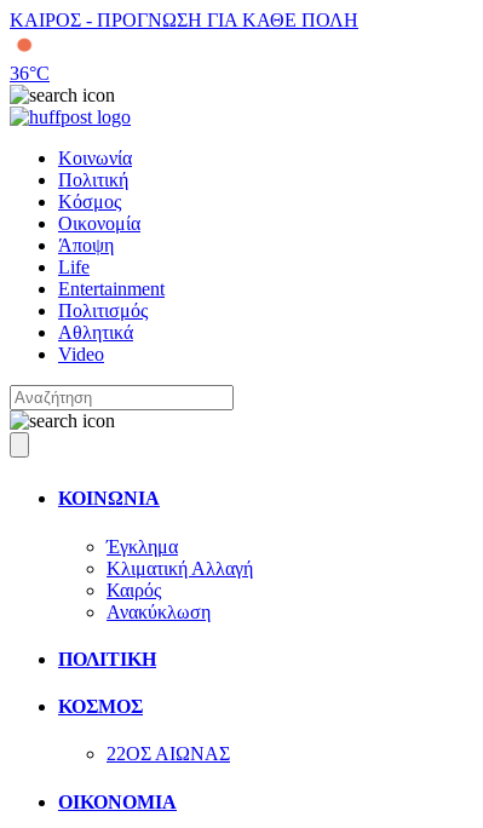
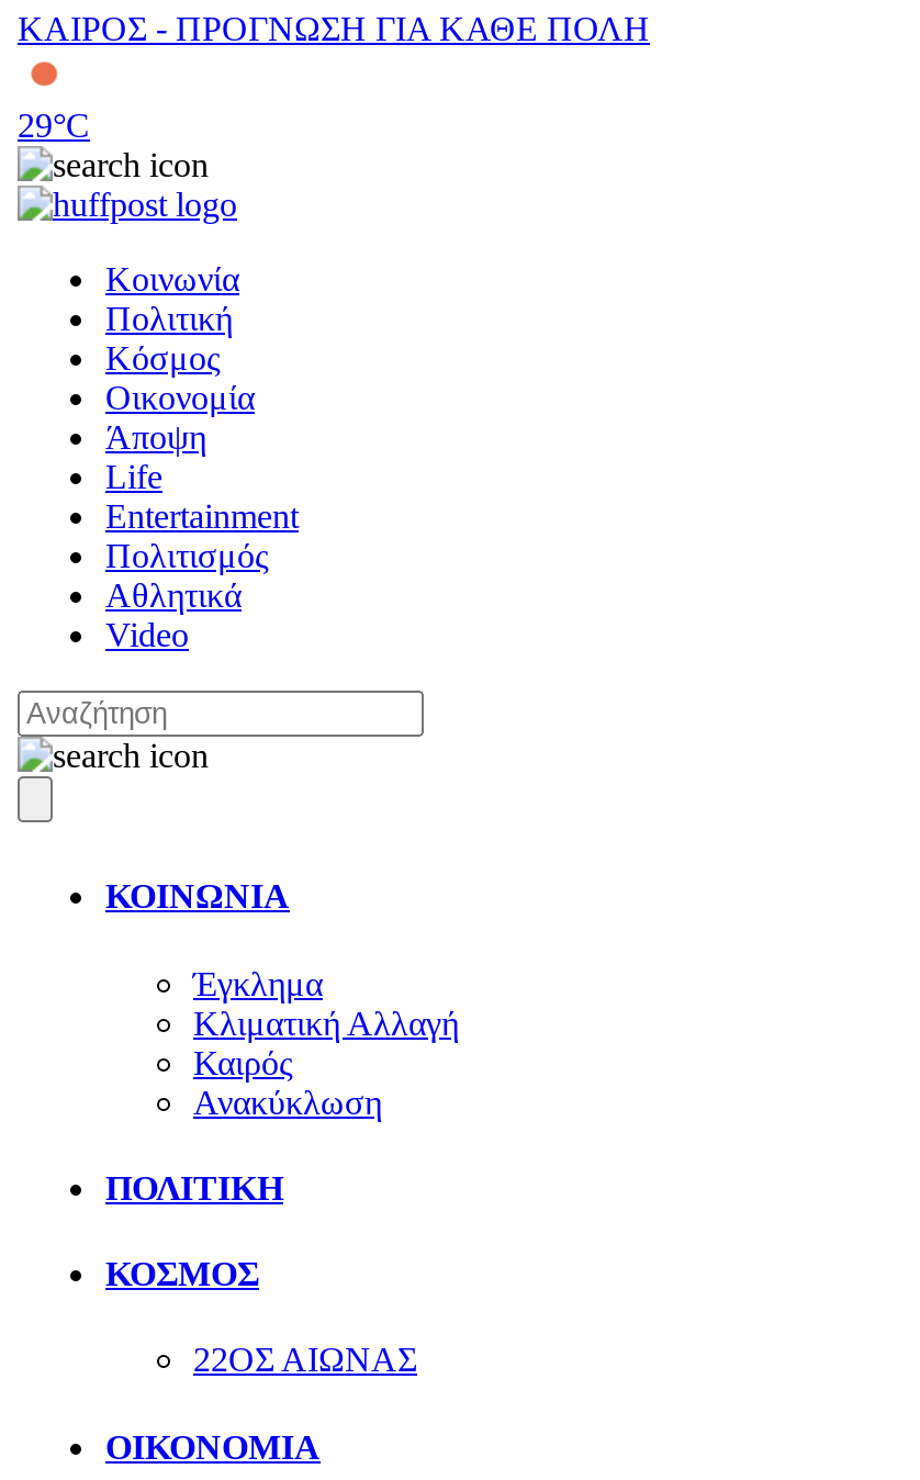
- 36°C
+ 29°C
